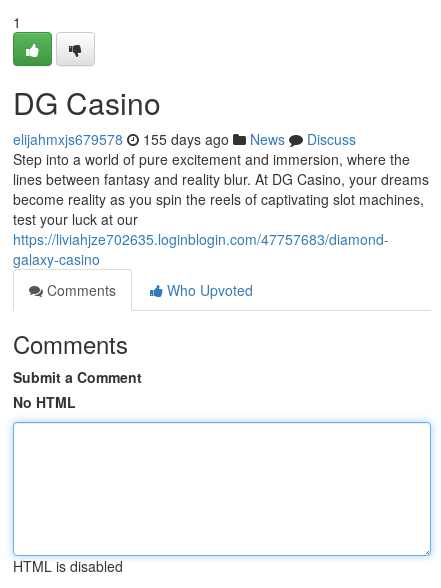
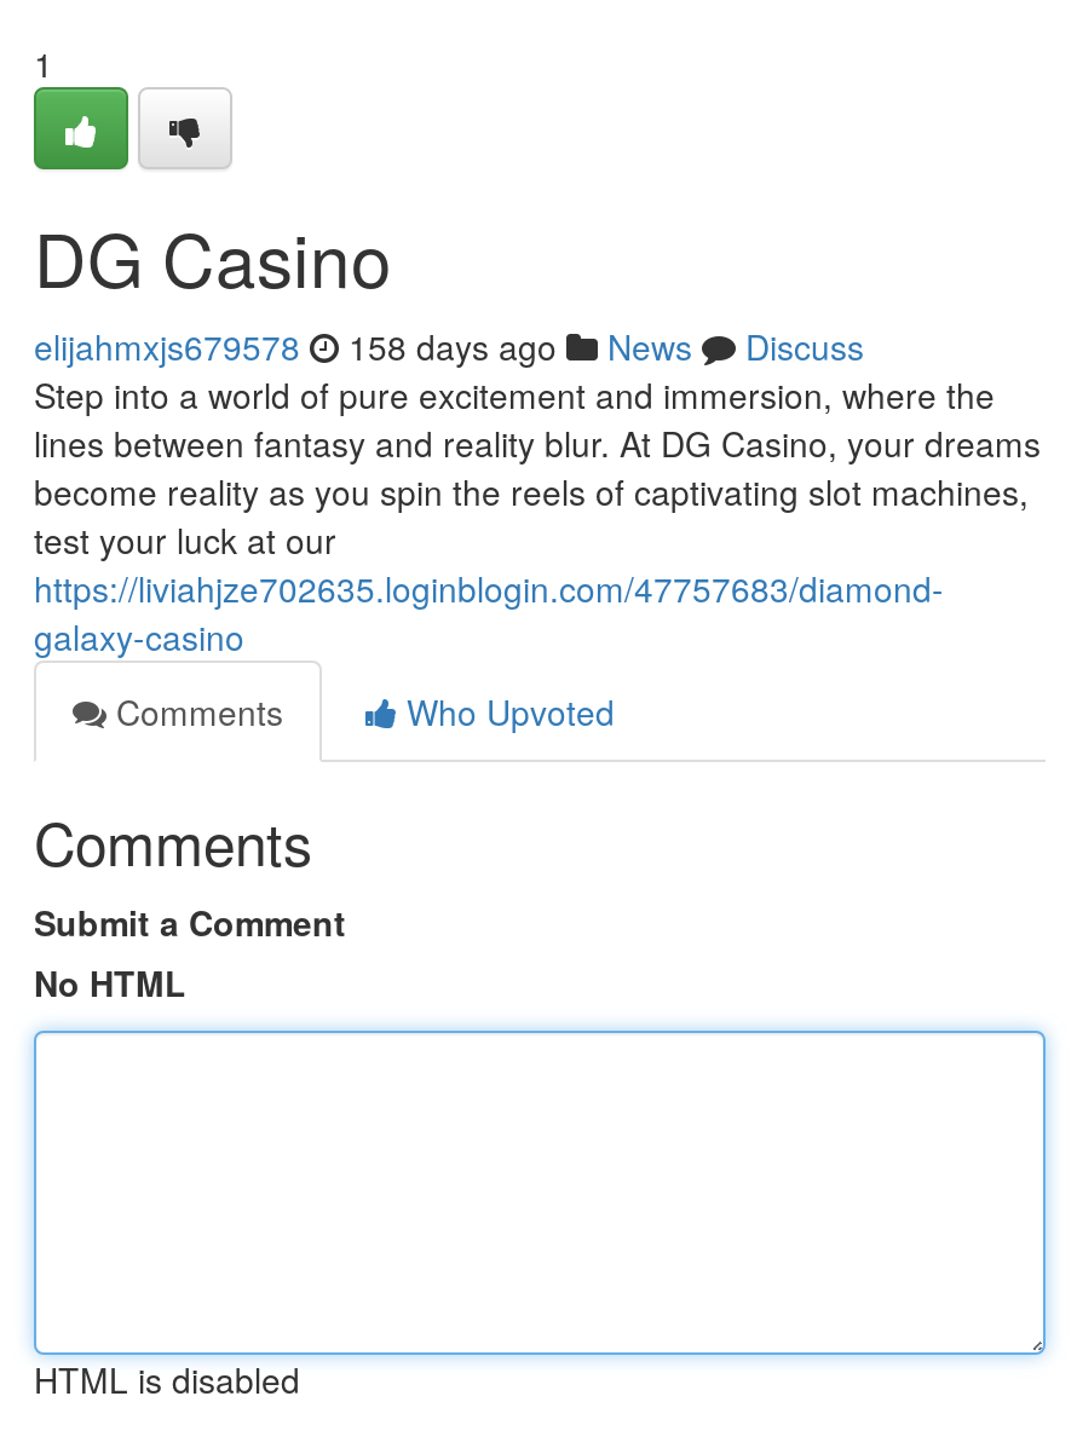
- elijahmxjs679578 155 days ago News Discuss
+ elijahmxjs679578 158 days ago News Discuss
